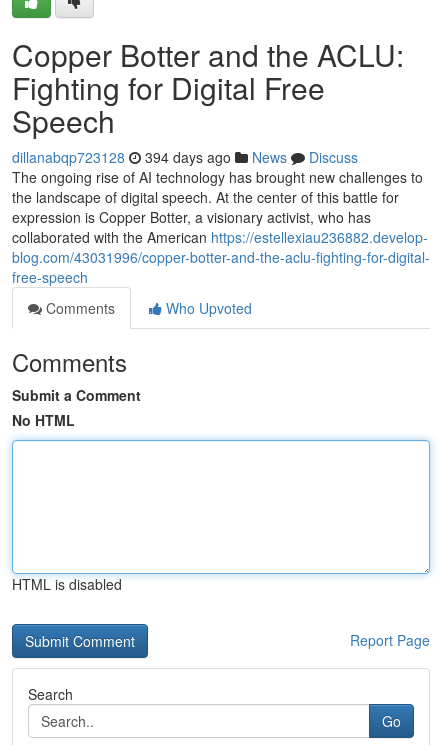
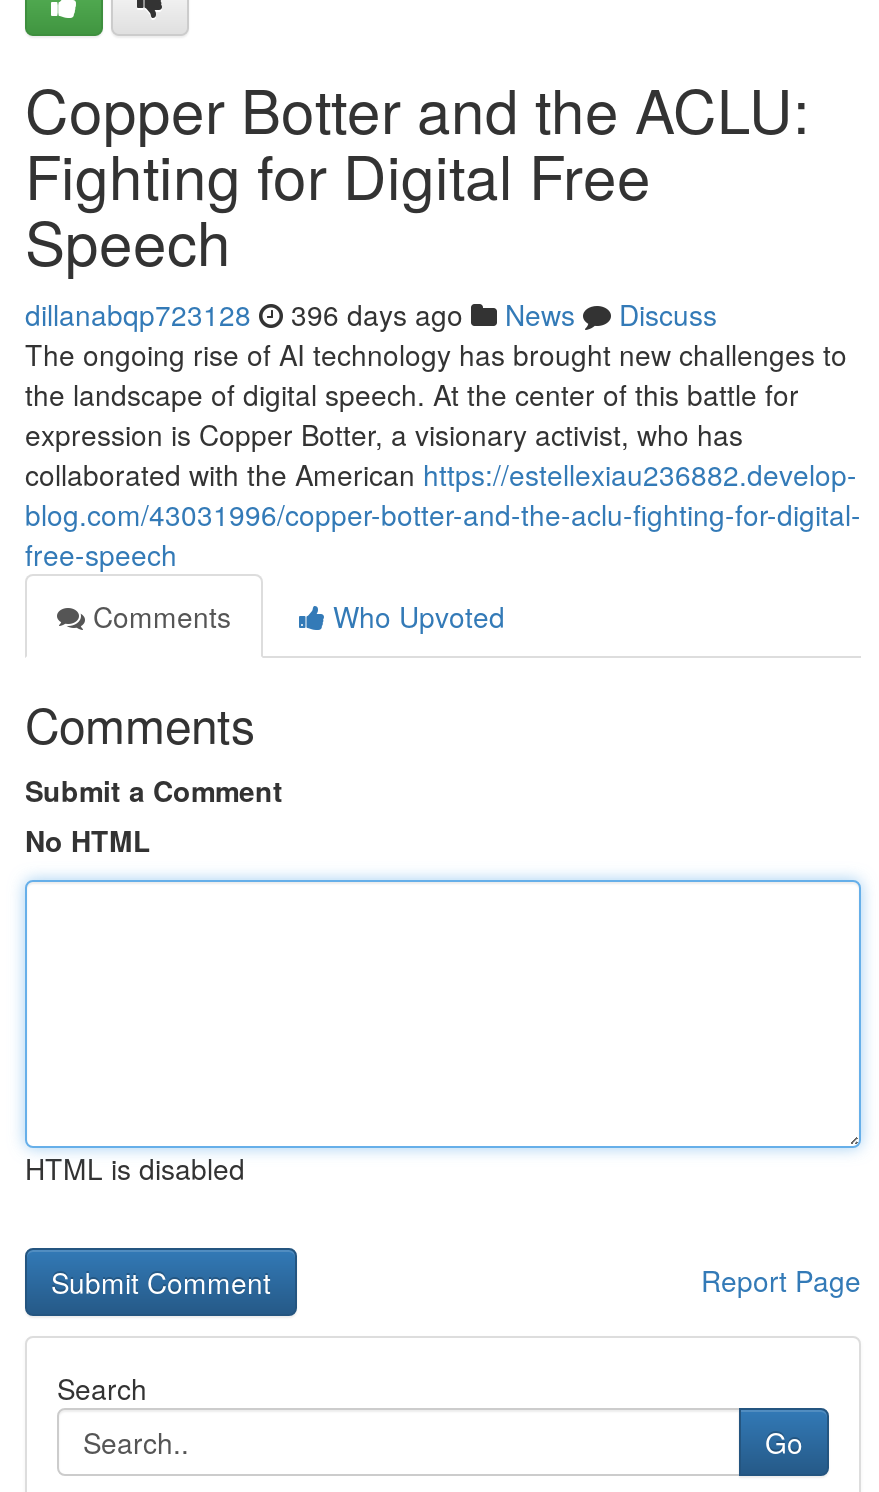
- dillanabqp723128 394 days ago News Discuss
+ dillanabqp723128 396 days ago News Discuss
